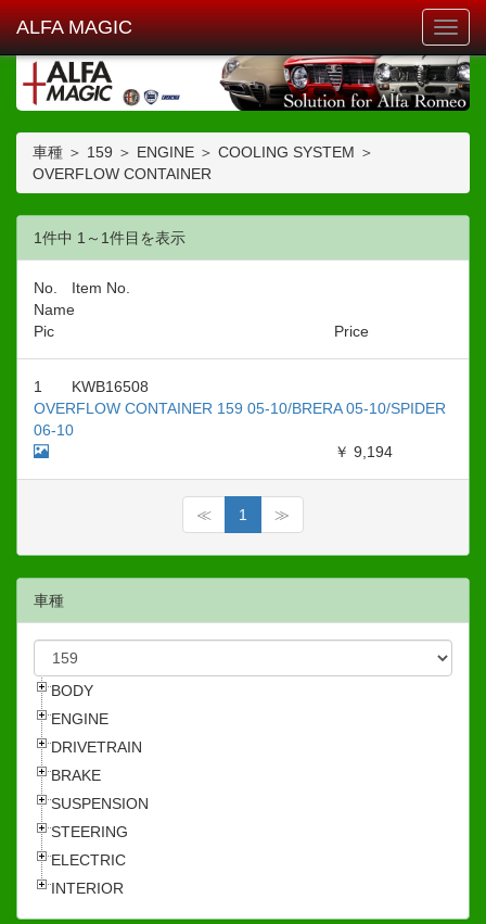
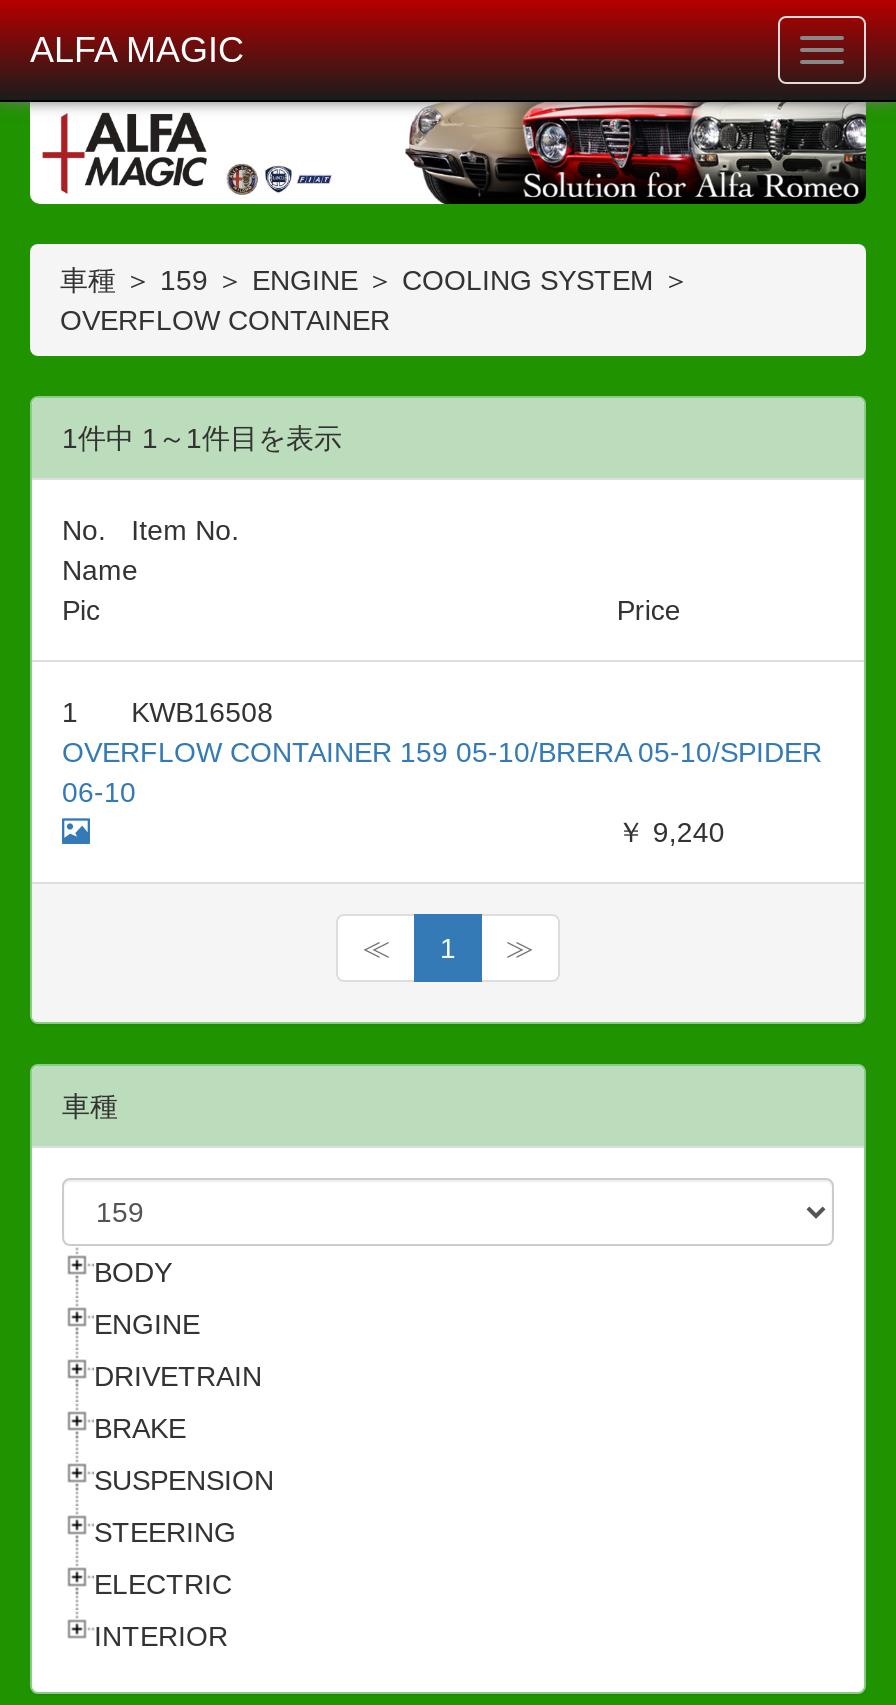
- ￥ 9,194
+ ￥ 9,240
